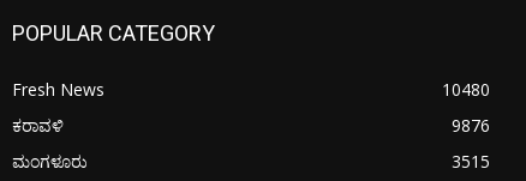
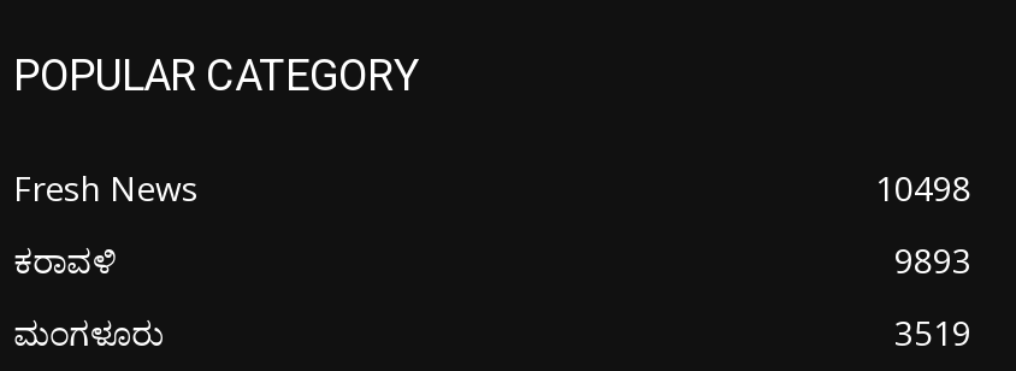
- 10480
+ 10498

- 9876
+ 9893

- 3515
+ 3519
